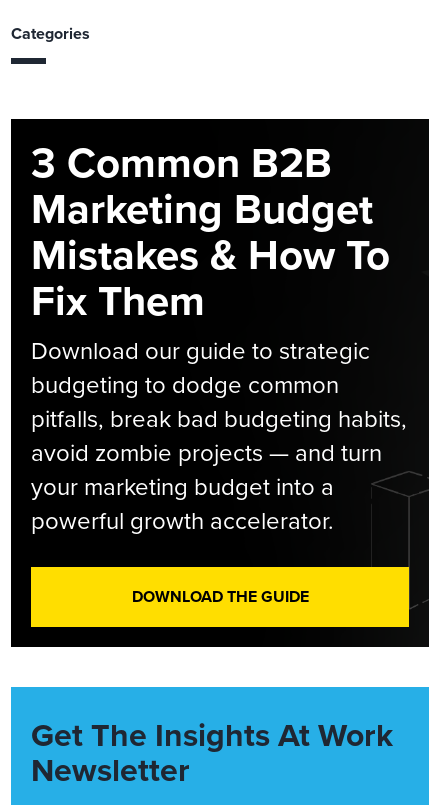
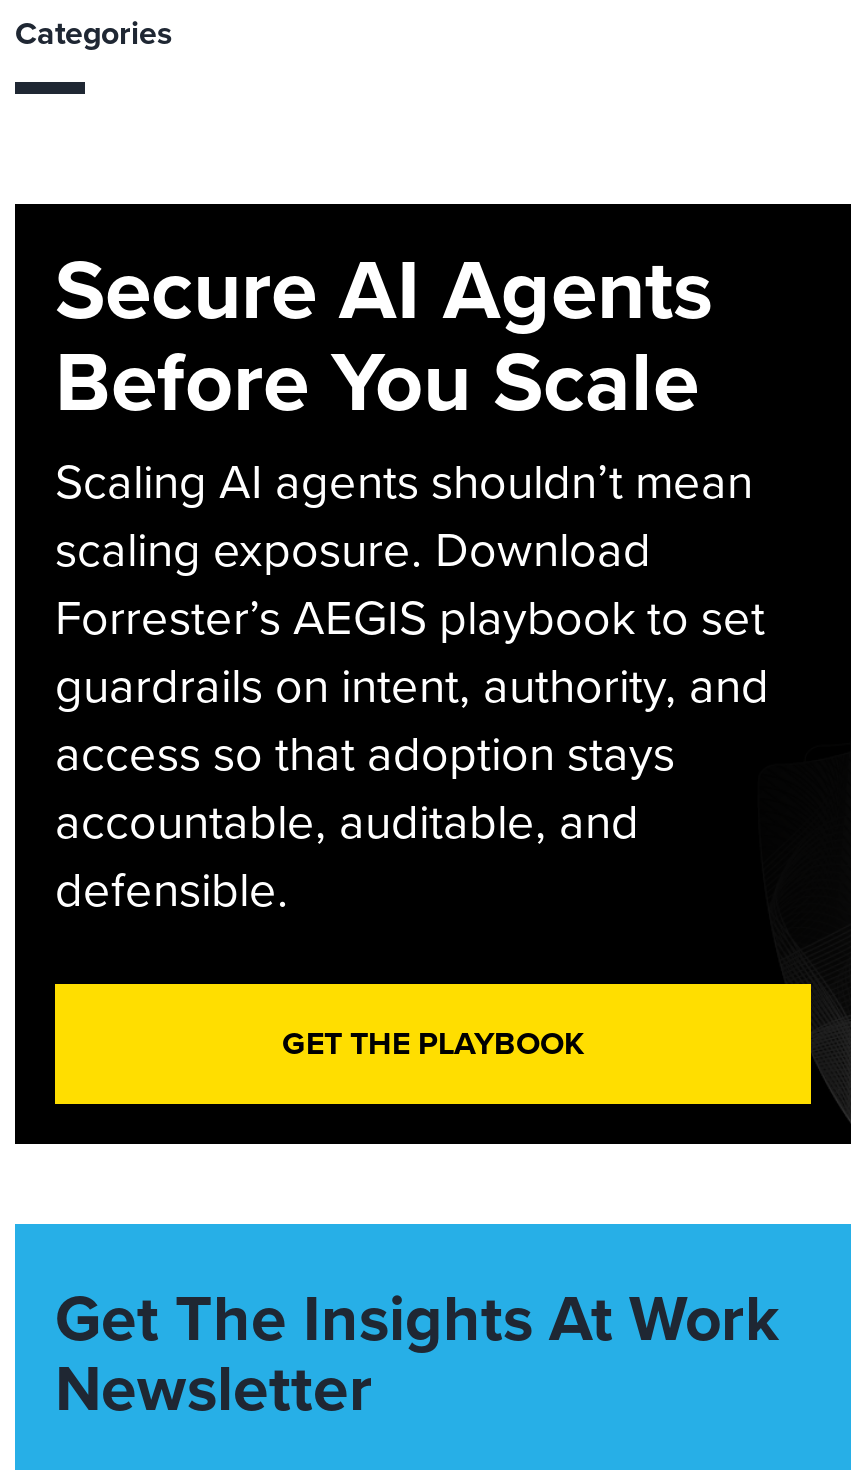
- 3 Common B2B
- Marketing Budget
- Mistakes & How To
- Fix Them
- Download our guide to strategic
- budgeting to dodge common
- pitfalls, break bad budgeting habits,
- avoid zombie projects — and turn
- your marketing budget into a
- powerful growth accelerator.
+ Secure AI Agents
+ Before You Scale
+ Scaling AI agents shouldn’t mean
+ scaling exposure. Download
+ Forrester’s AEGIS playbook to set
+ guardrails on intent, authority, and
+ access so that adoption stays
+ accountable, auditable, and
+ defensible.

- DOWNLOAD THE GUIDE
+ GET THE PLAYBOOK
